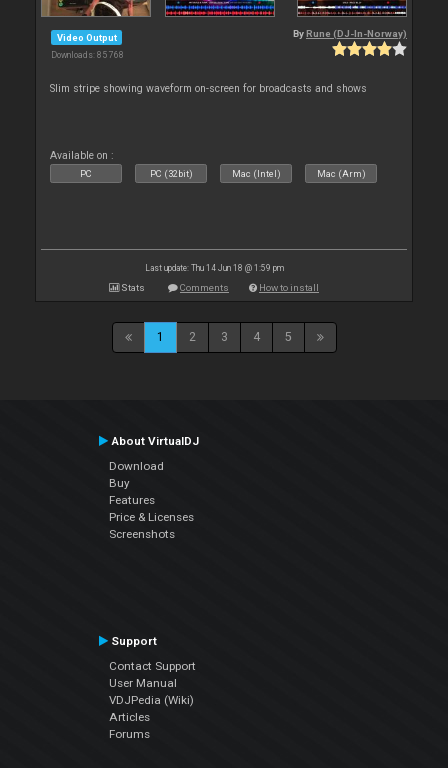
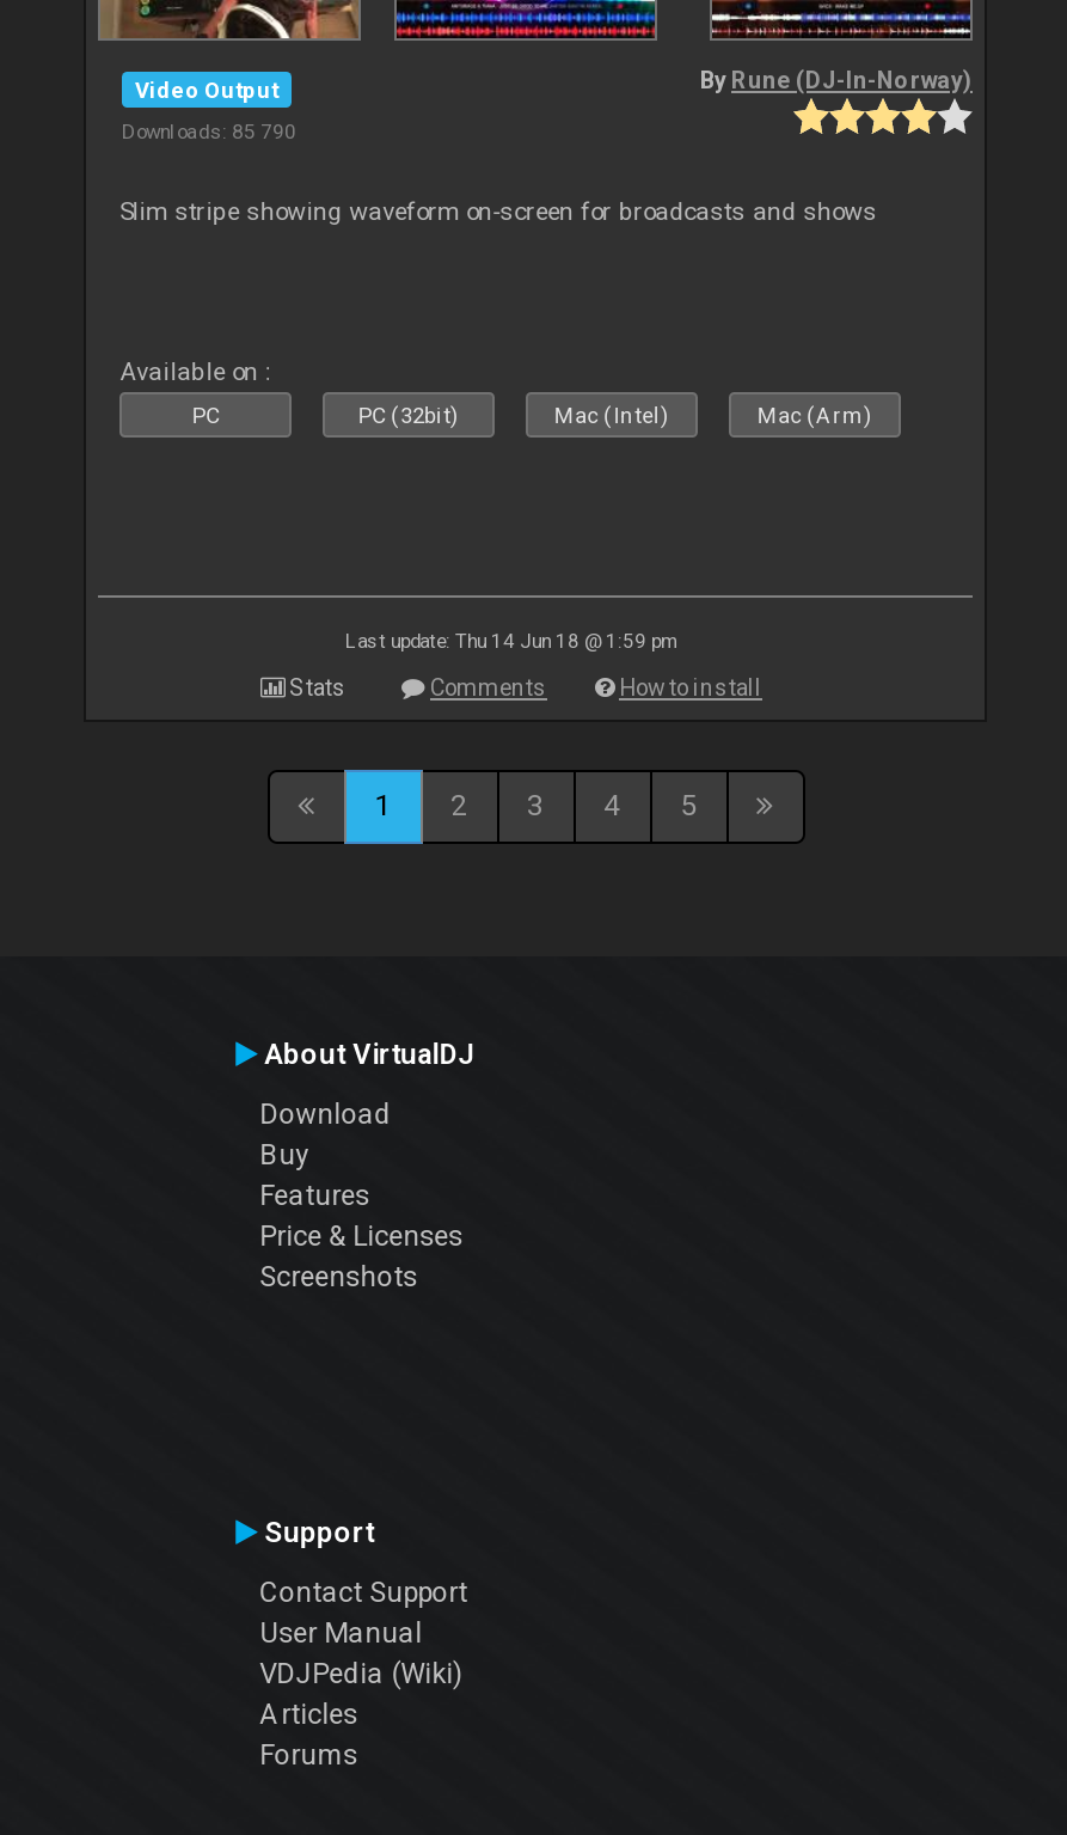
- Downloads: 85 768
+ Downloads: 85 790
